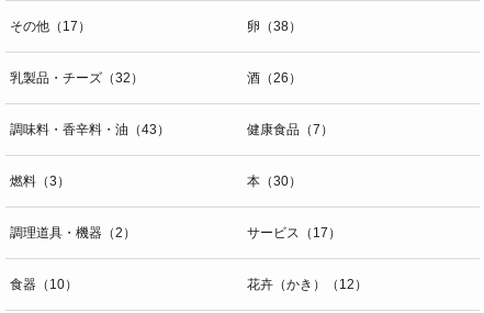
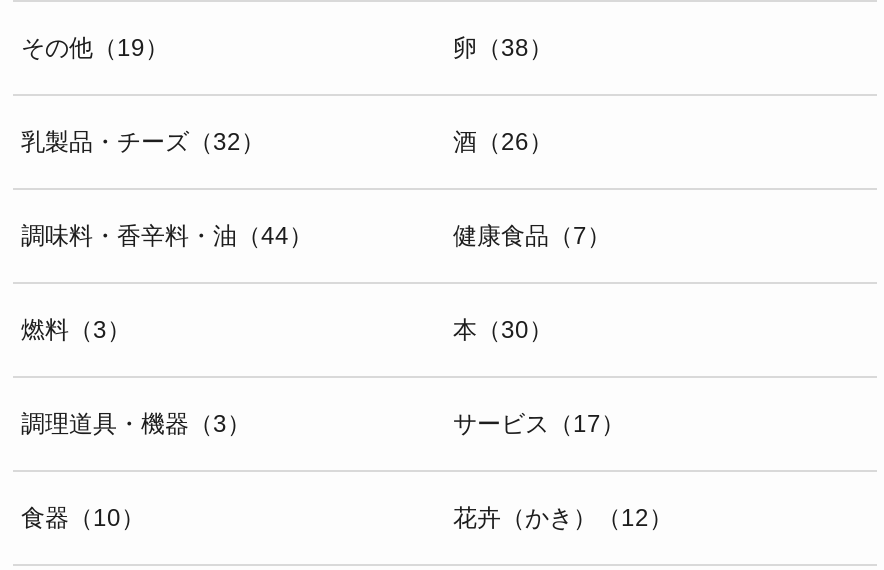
- その他（17）
+ その他（19）

- 調味料・香辛料・油（43）
+ 調味料・香辛料・油（44）

- 調理道具・機器（2）
+ 調理道具・機器（3）
